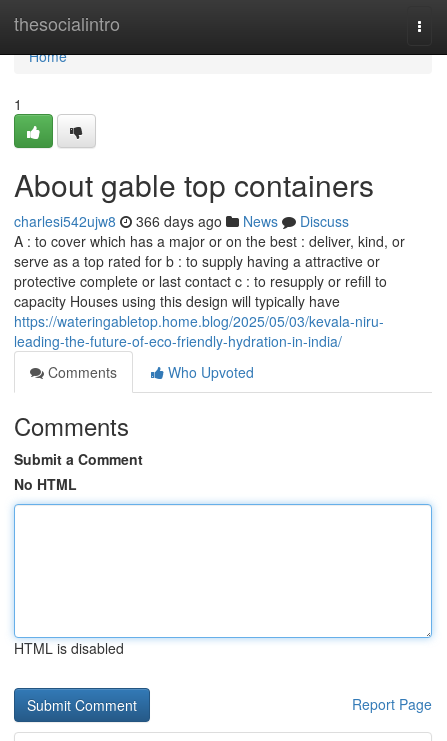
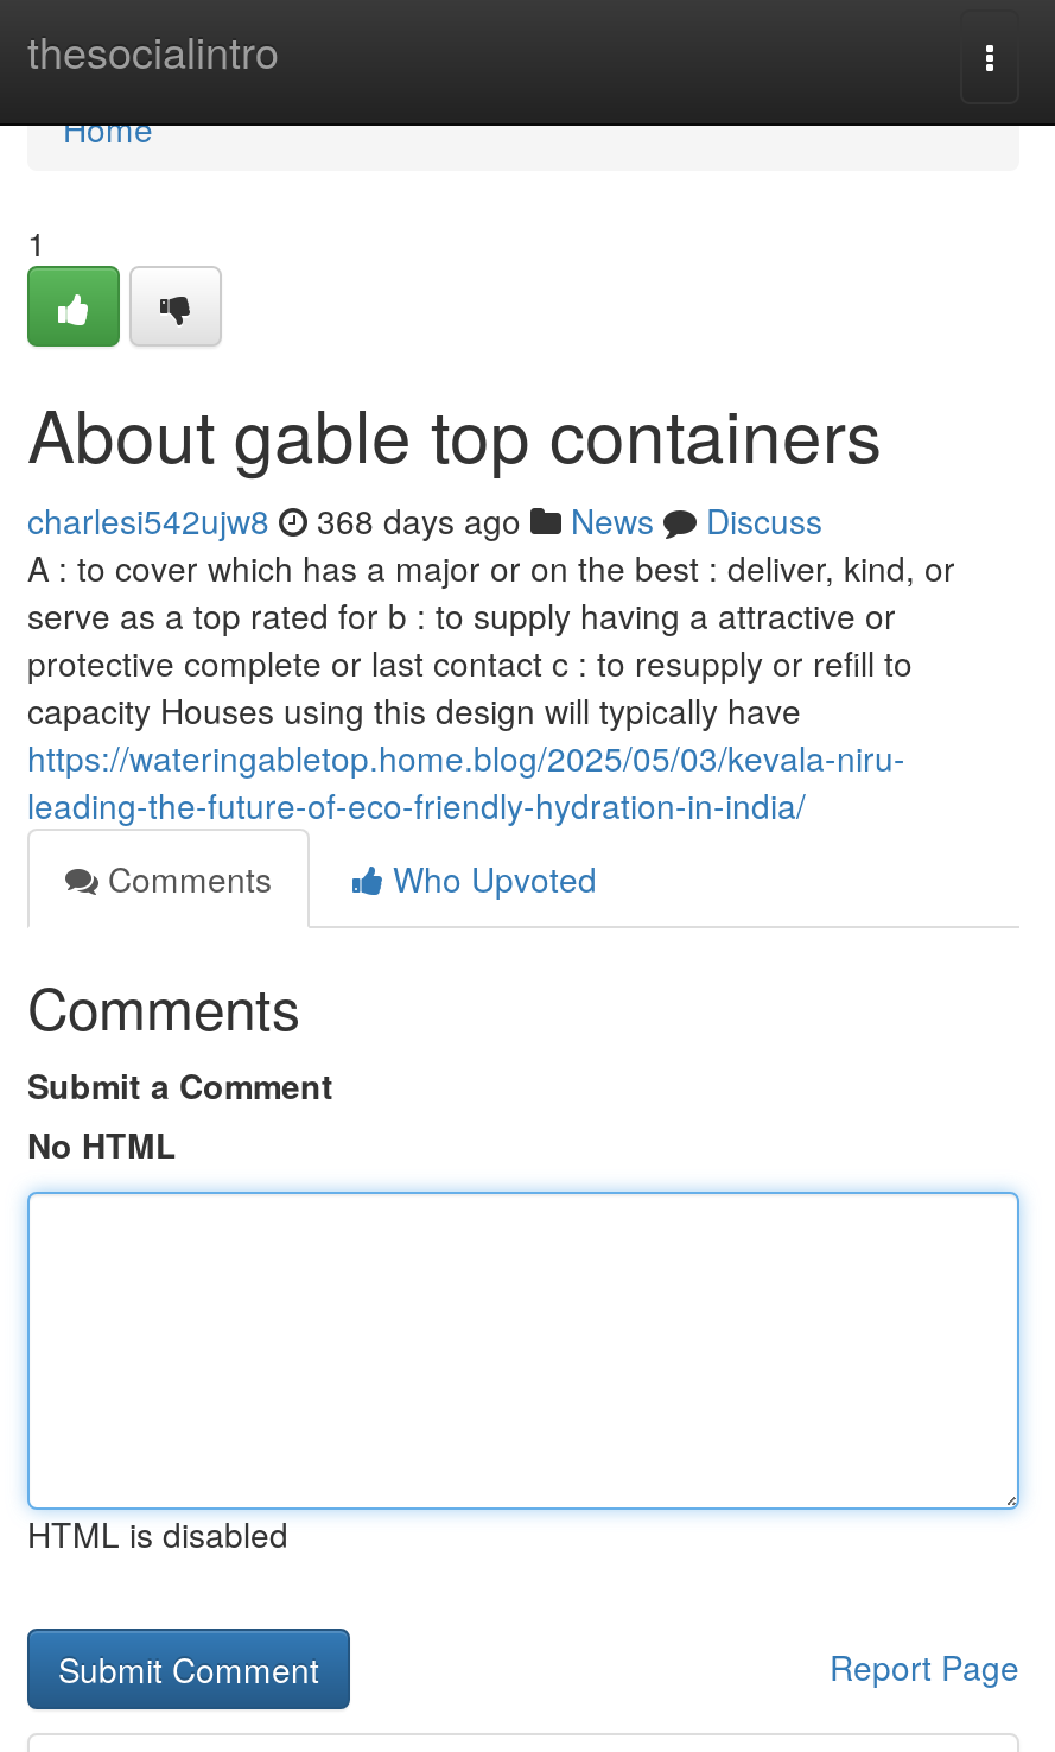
- charlesi542ujw8 366 days ago News Discuss
+ charlesi542ujw8 368 days ago News Discuss
